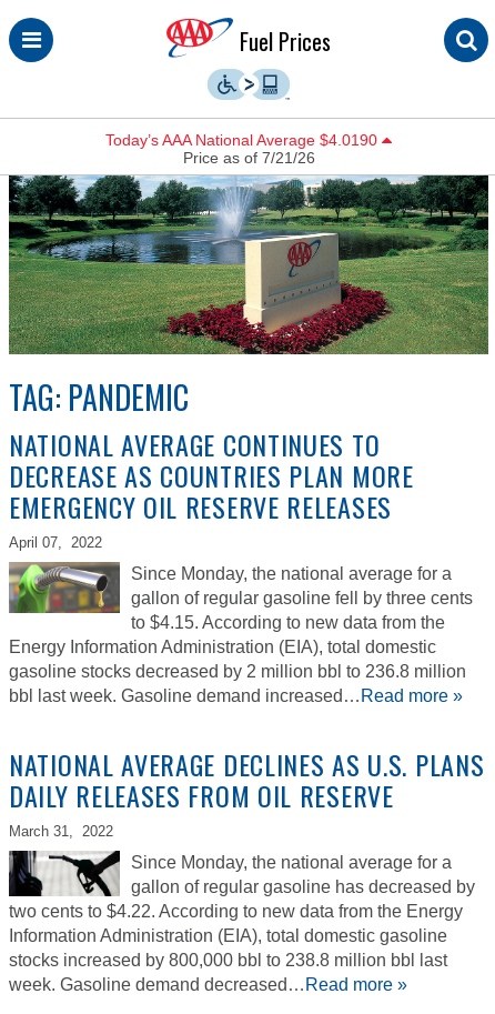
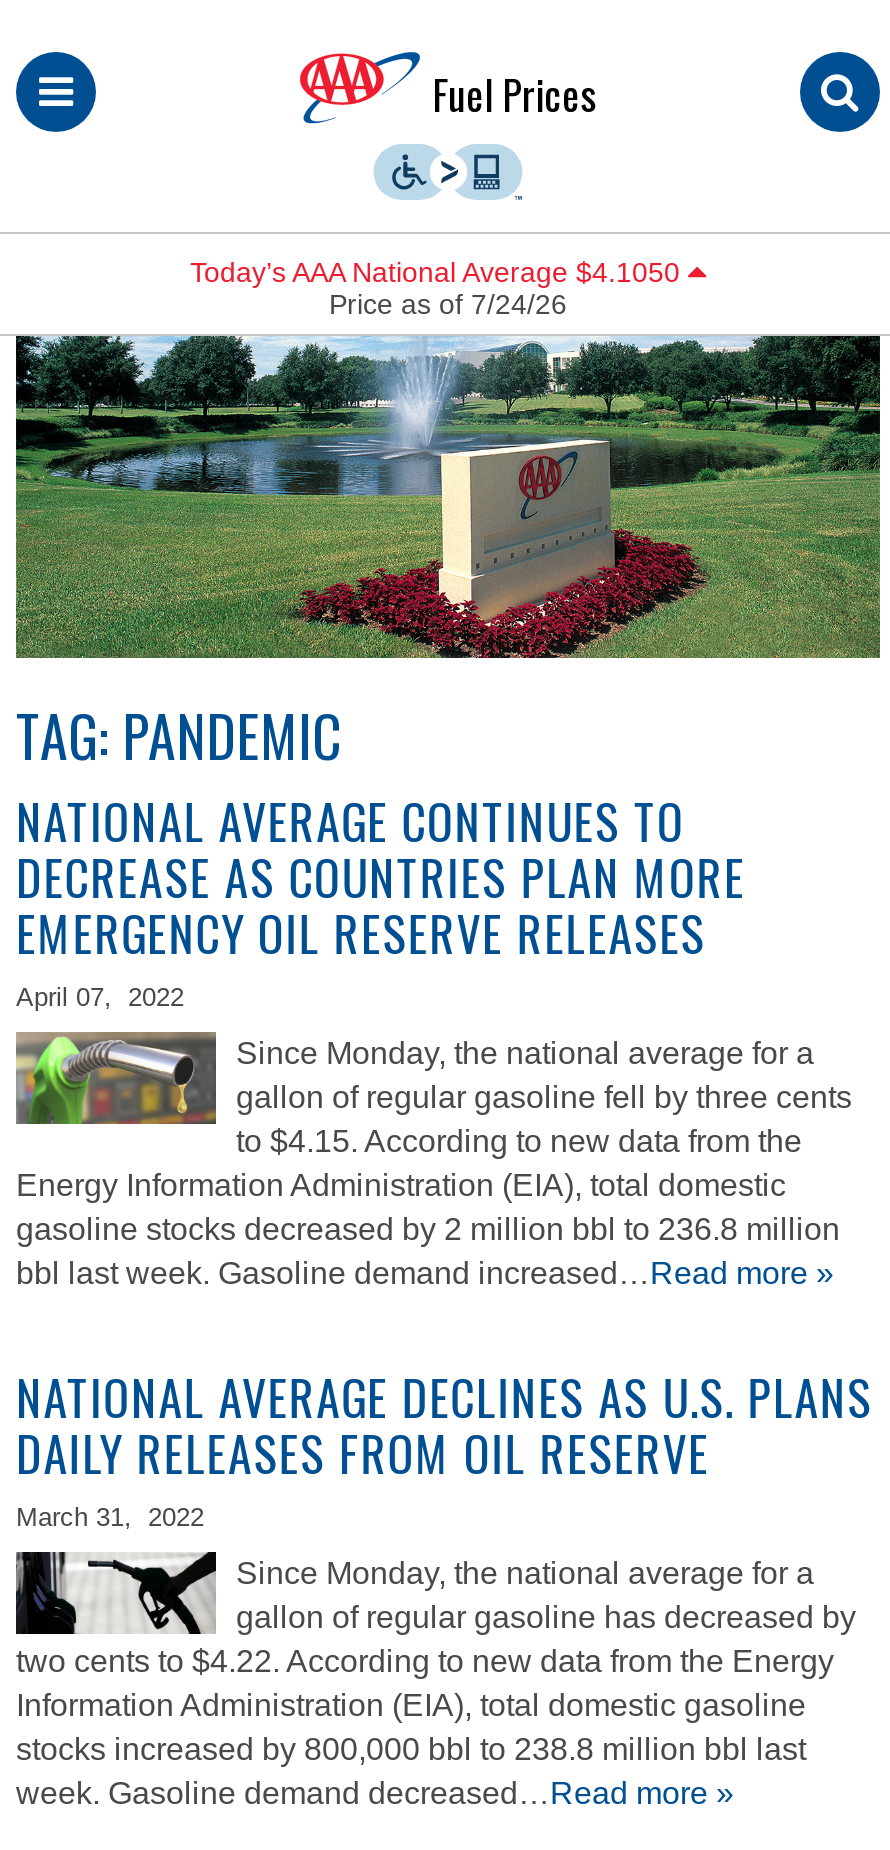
- Today’s AAA National Average $4.0190
+ Today’s AAA National Average $4.1050

- Price as of 7/21/26
+ Price as of 7/24/26
